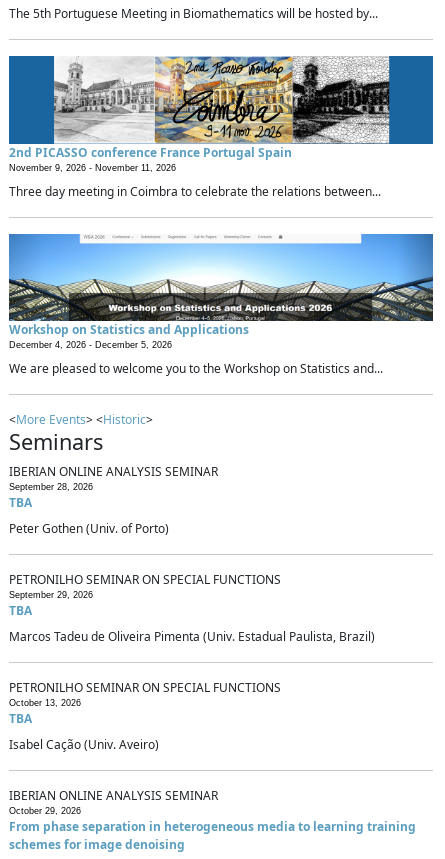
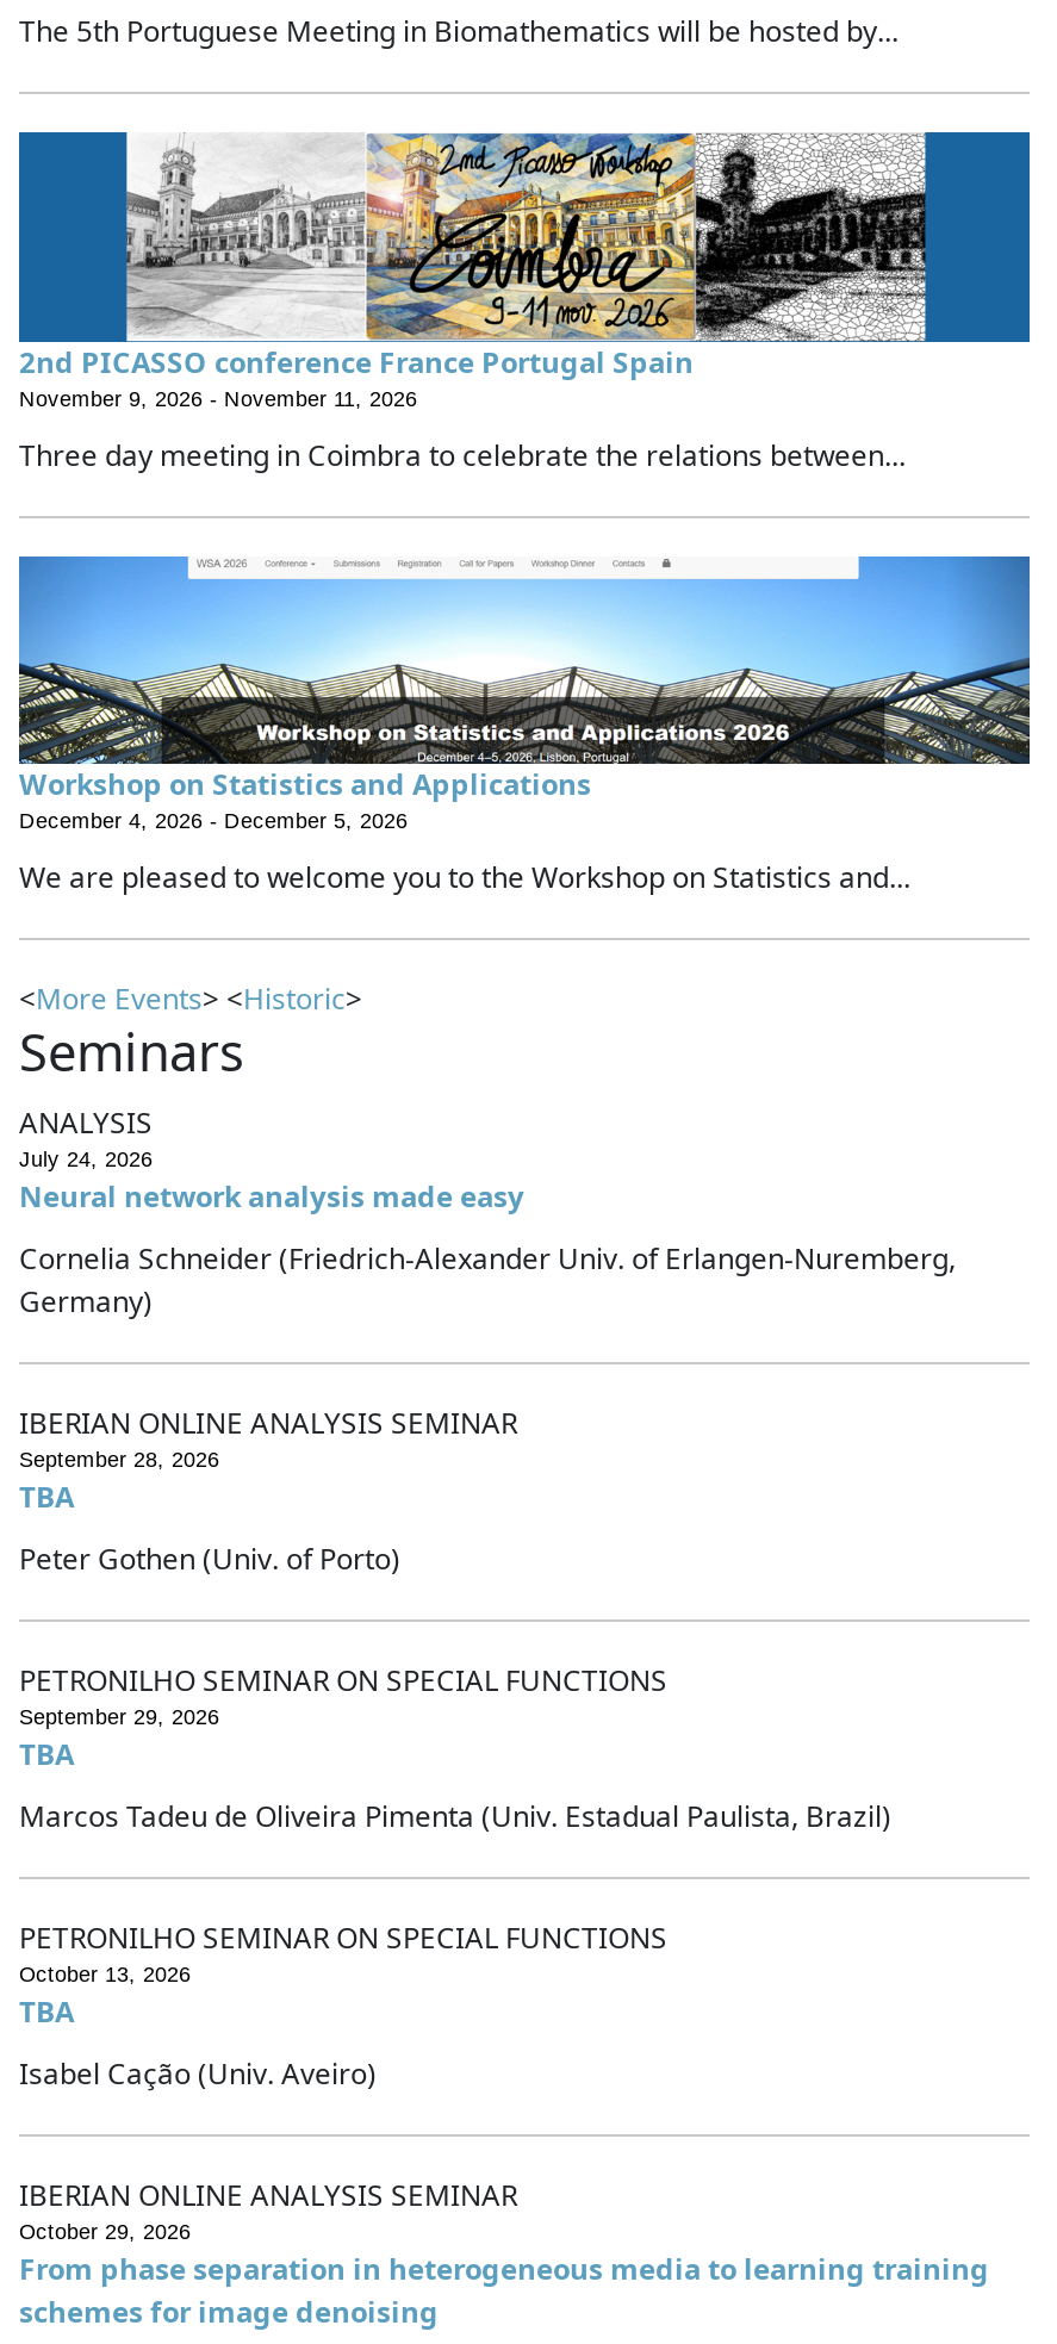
+ ANALYSIS
+ July 24, 2026
+ Neural network analysis made easy
+ Cornelia Schneider (Friedrich-Alexander Univ. of Erlangen-Nuremberg,
+ Germany)
